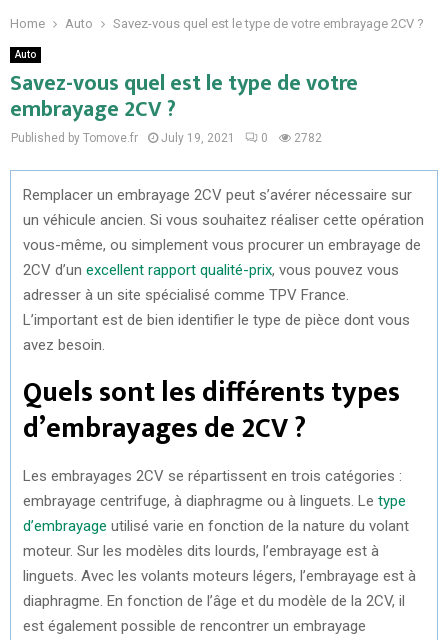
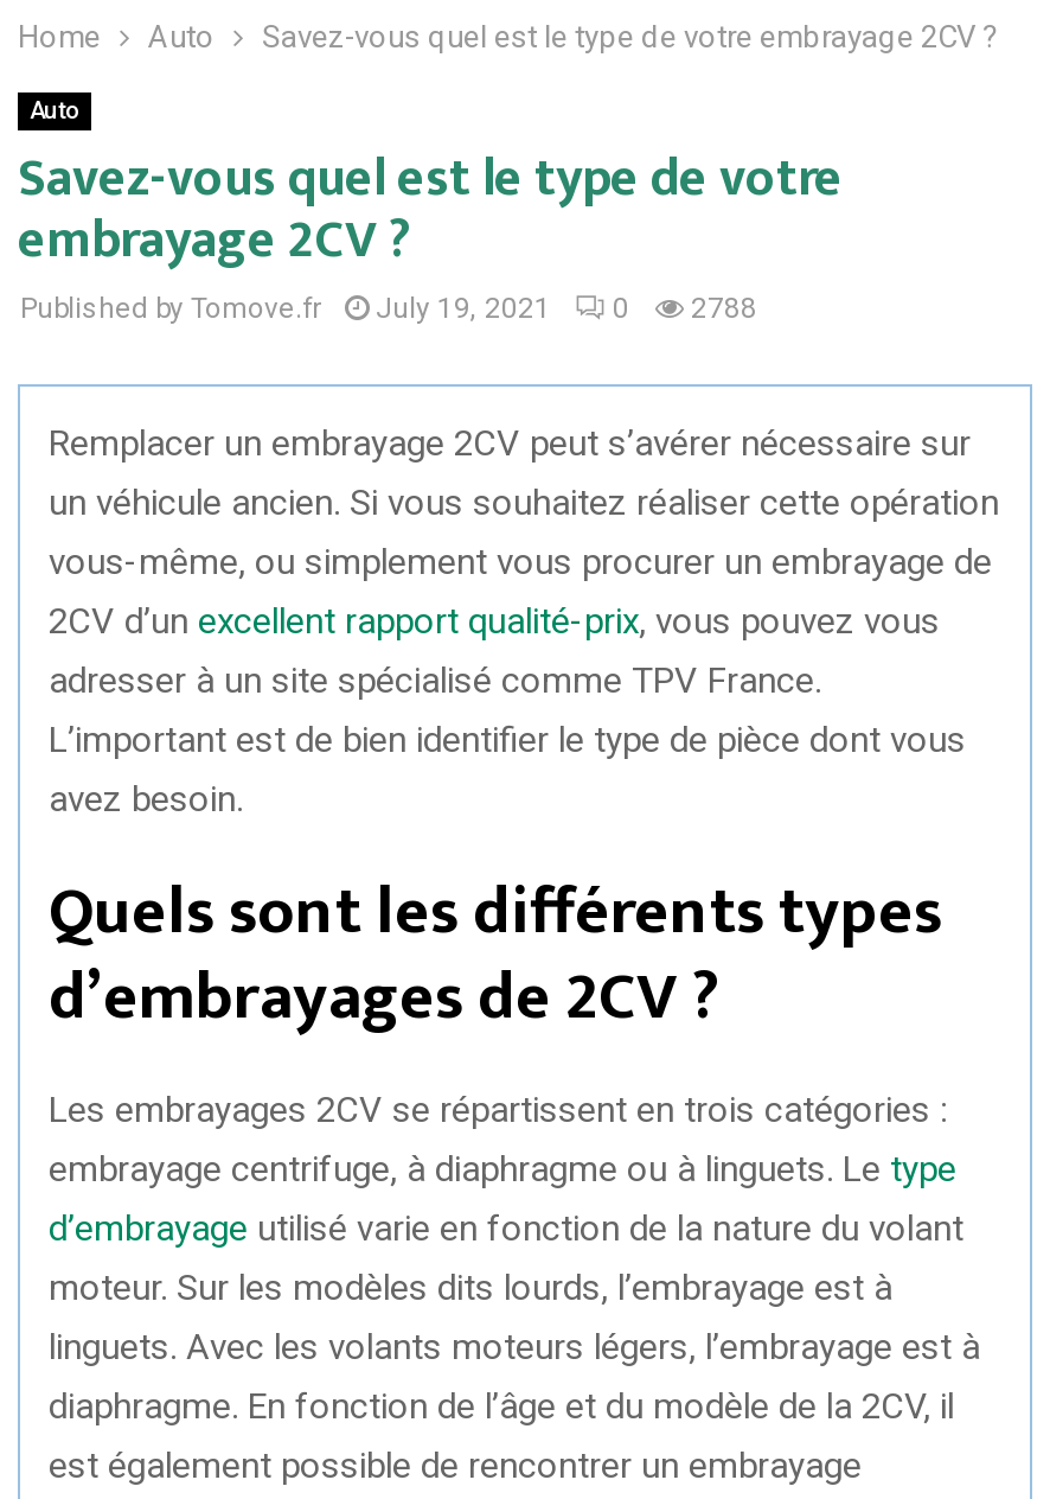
- Published by Tomove.fr July 19, 2021 0 2782
+ Published by Tomove.fr July 19, 2021 0 2788
